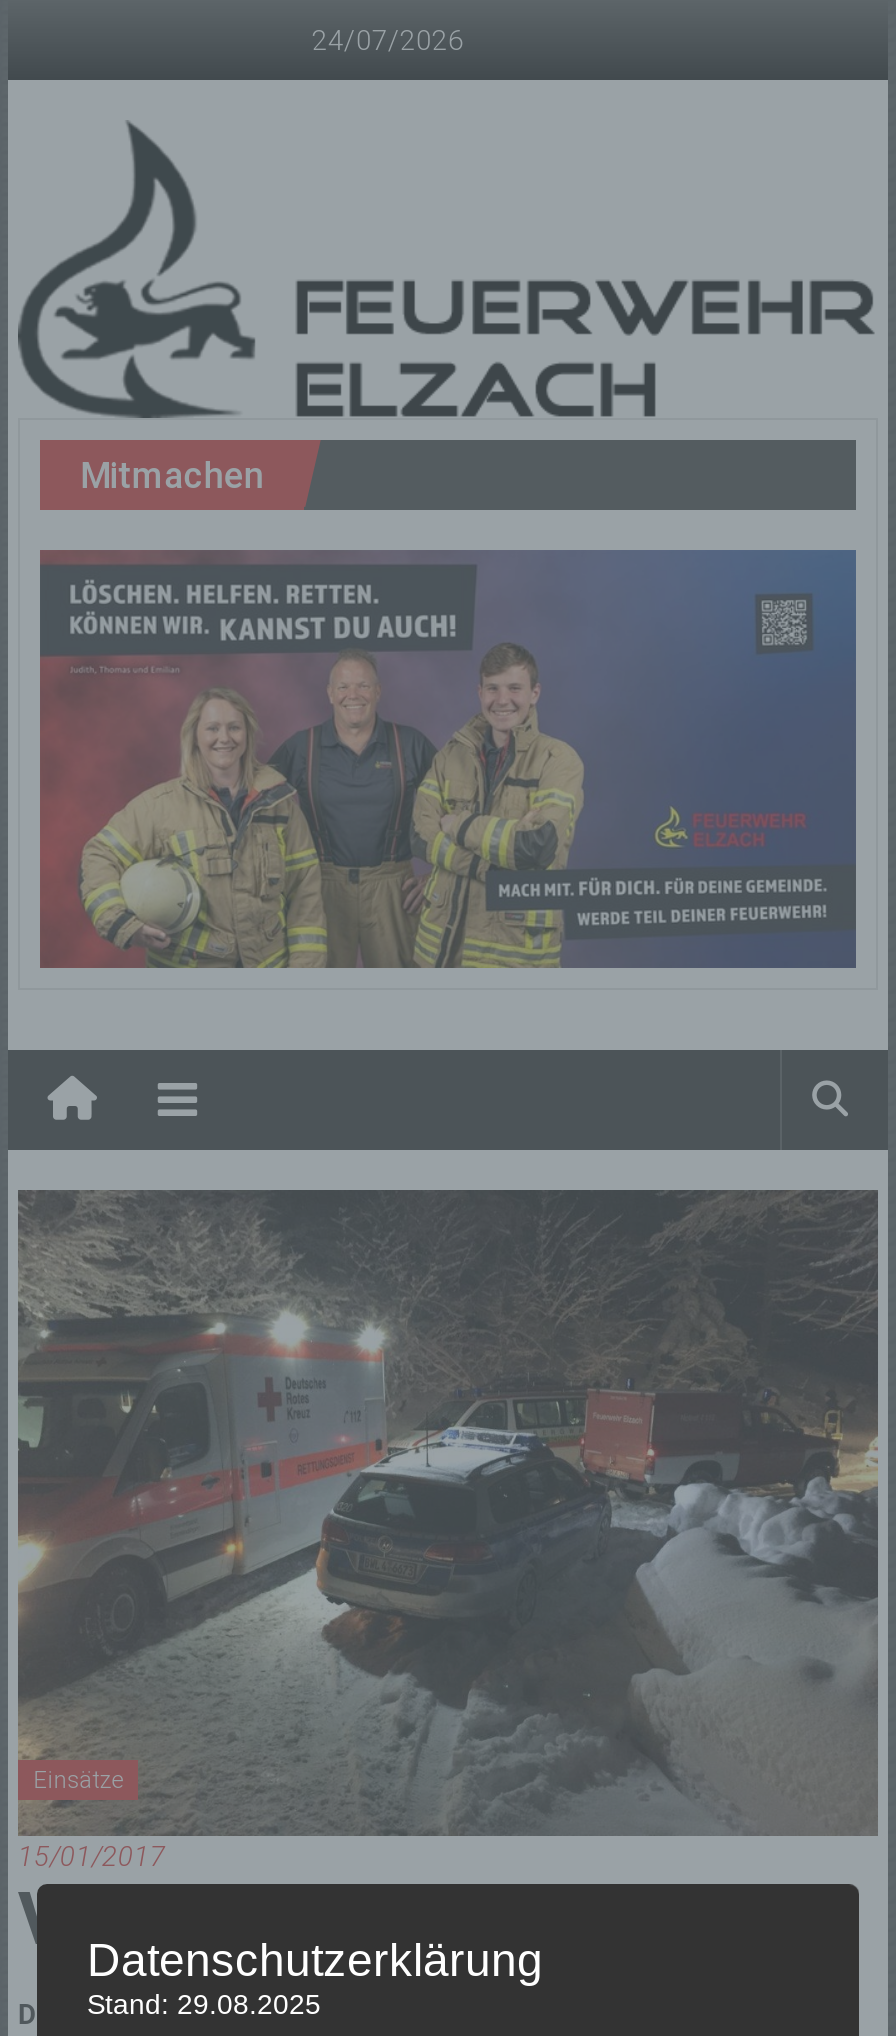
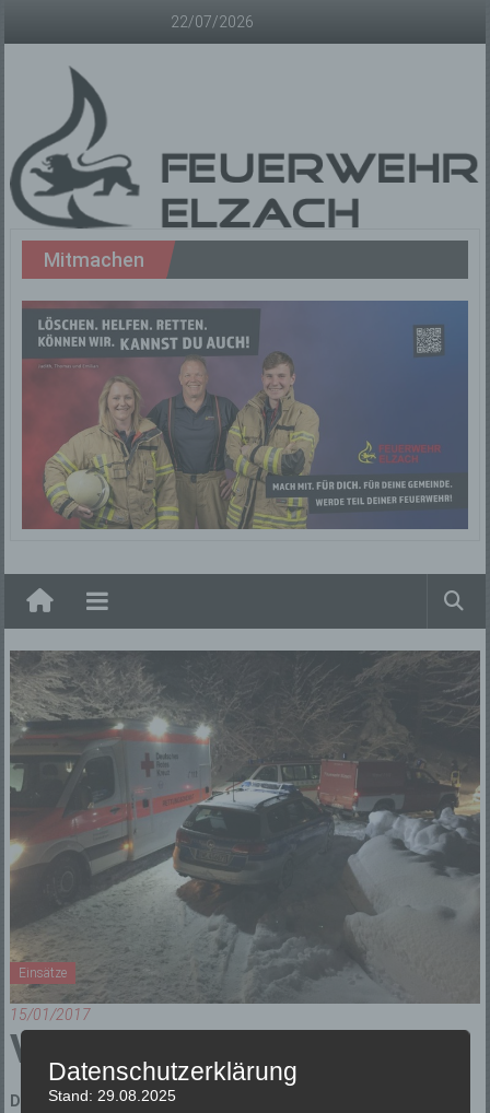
- 24/07/2026
+ 22/07/2026
